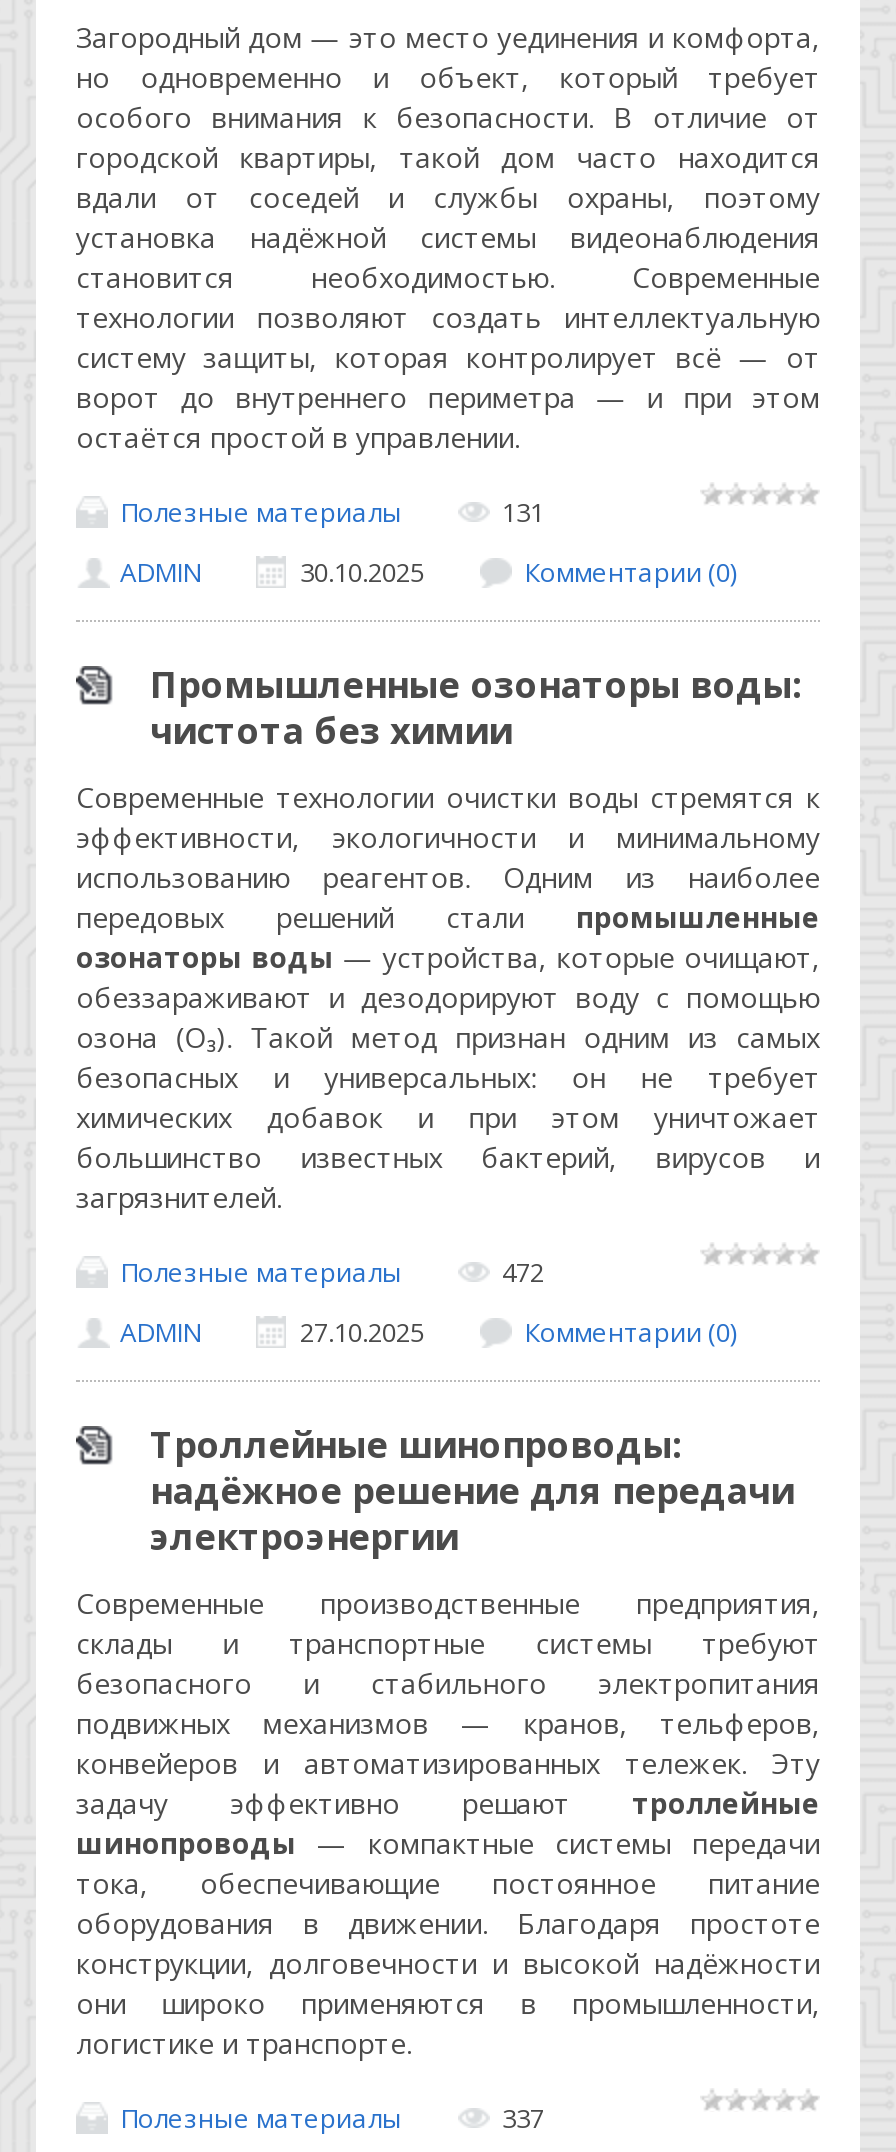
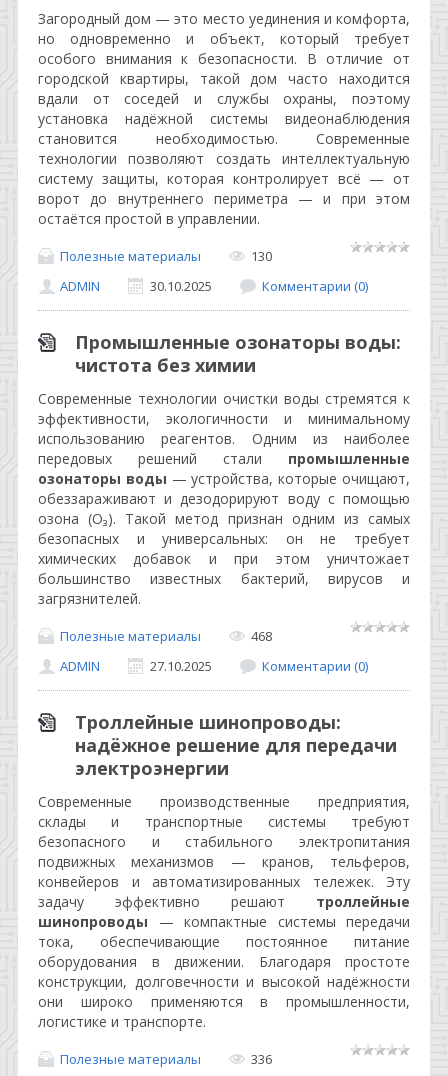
- 131
+ 130

- 472
+ 468

- 337
+ 336
